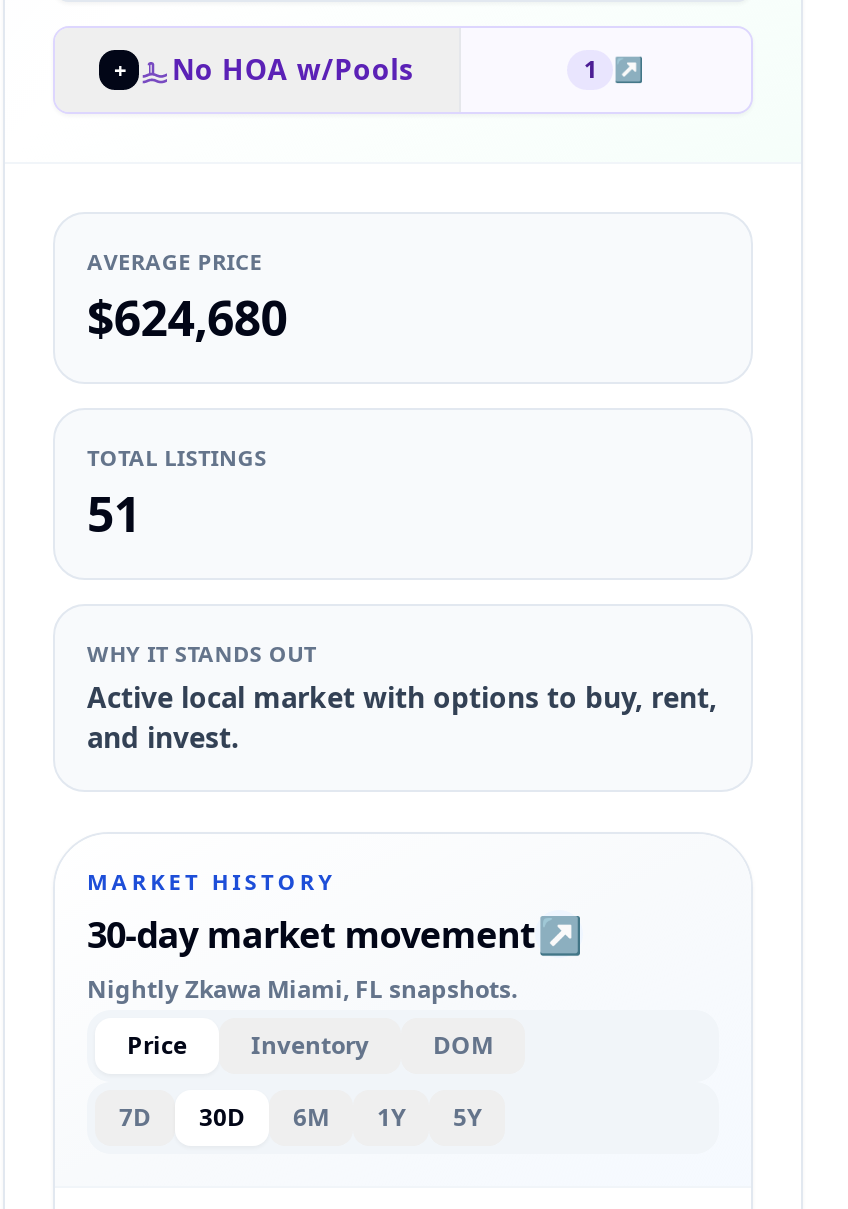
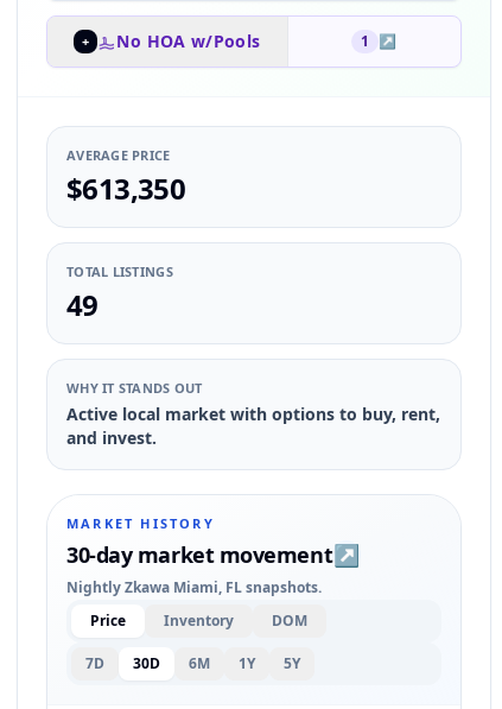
- $624,680
+ $613,350

- 51
+ 49
